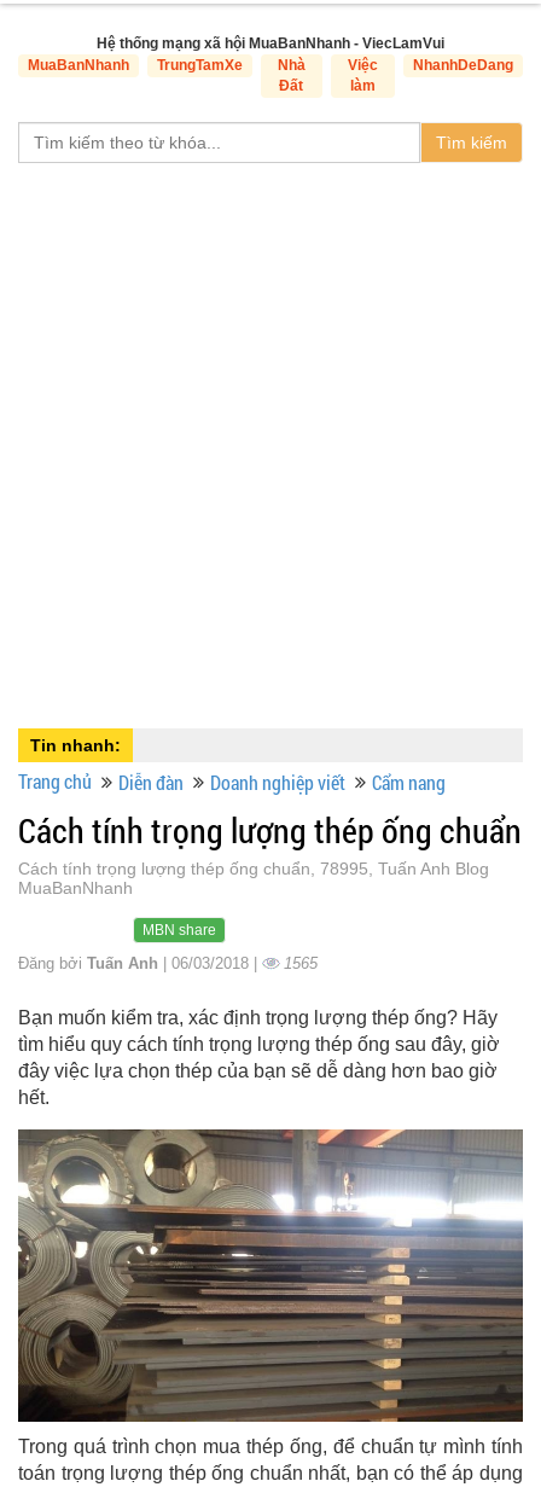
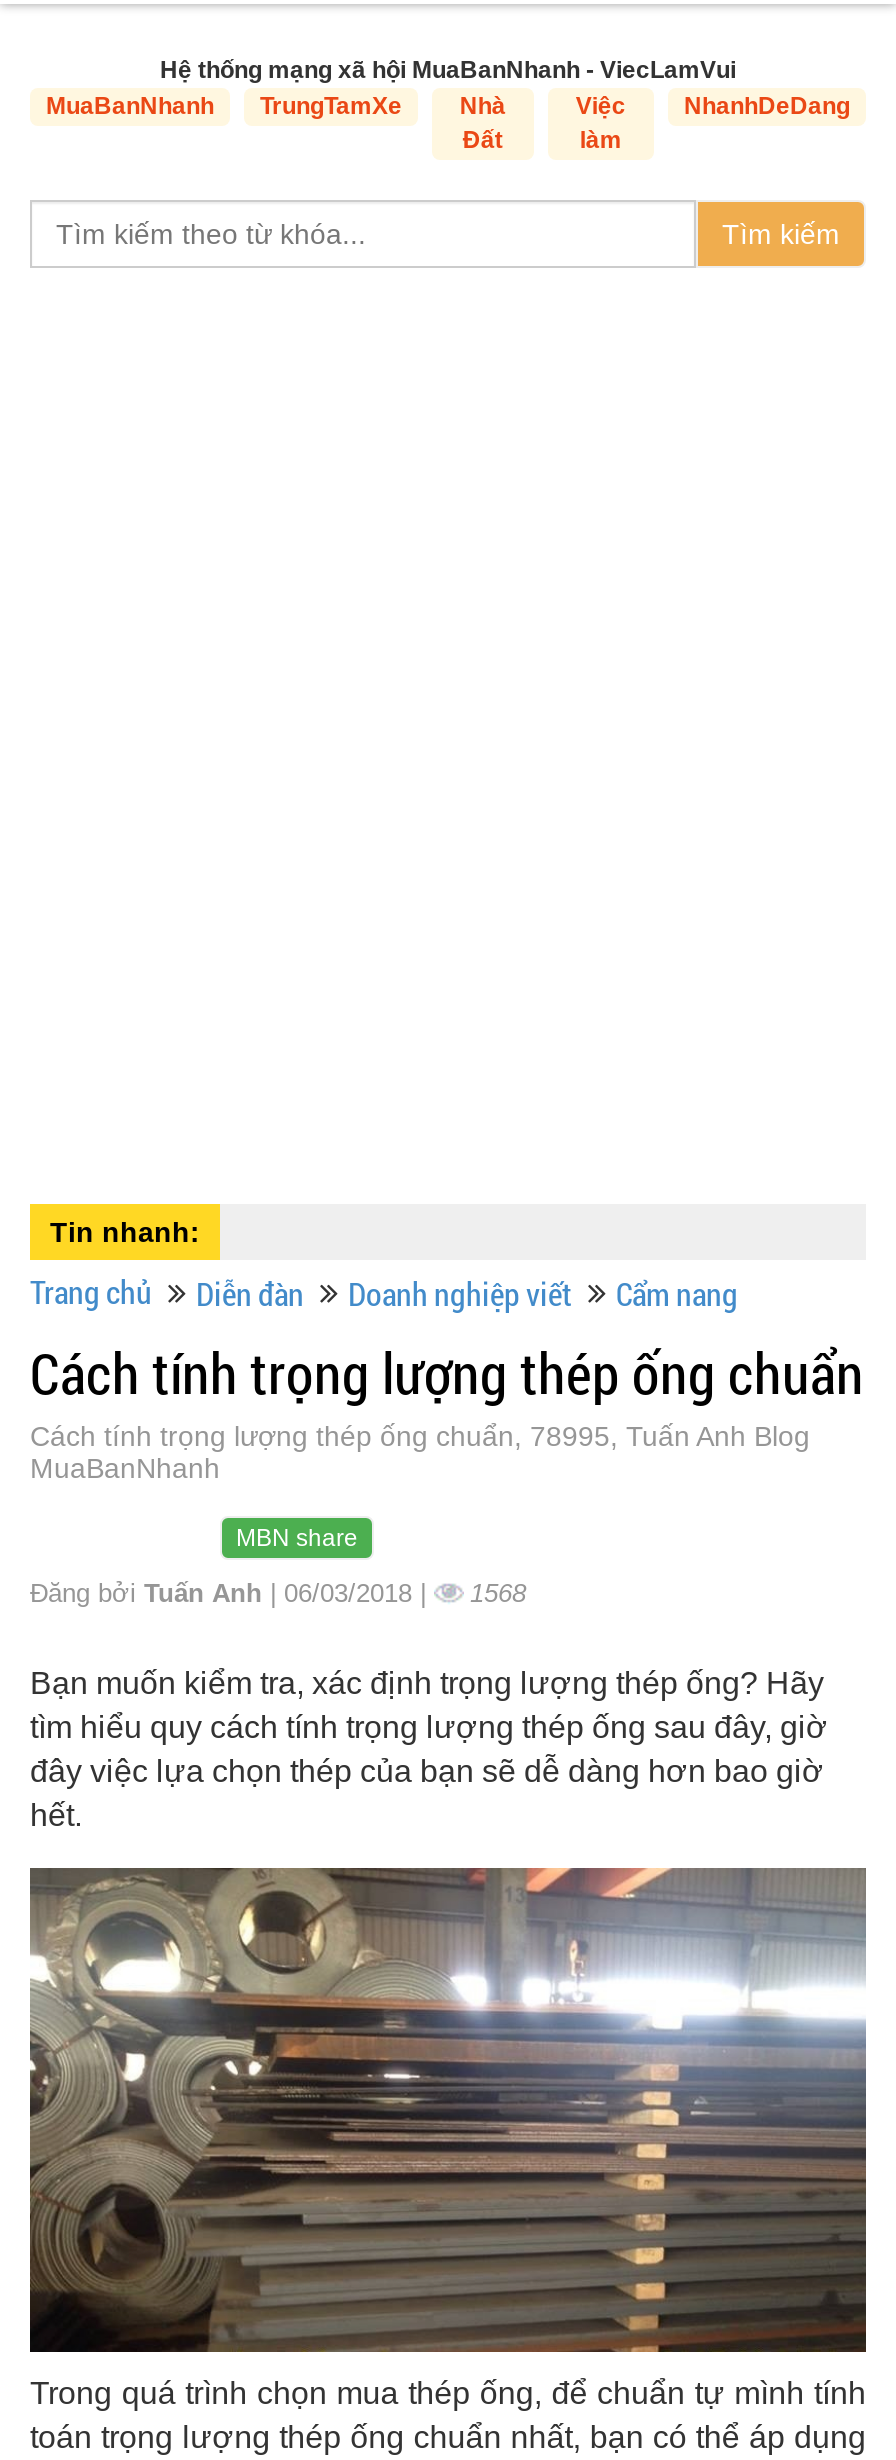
- 1565
+ 1568
